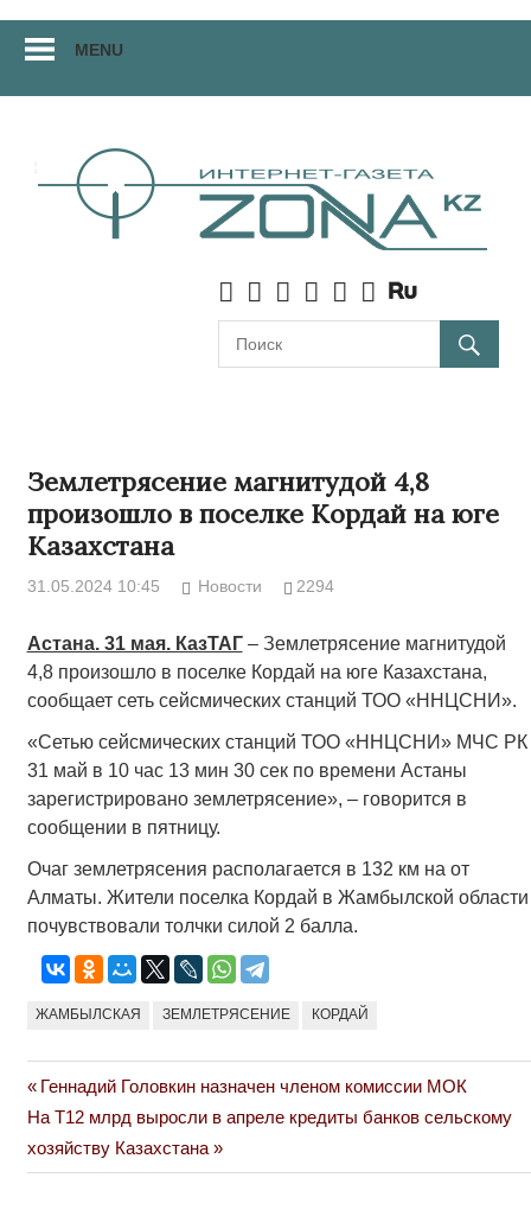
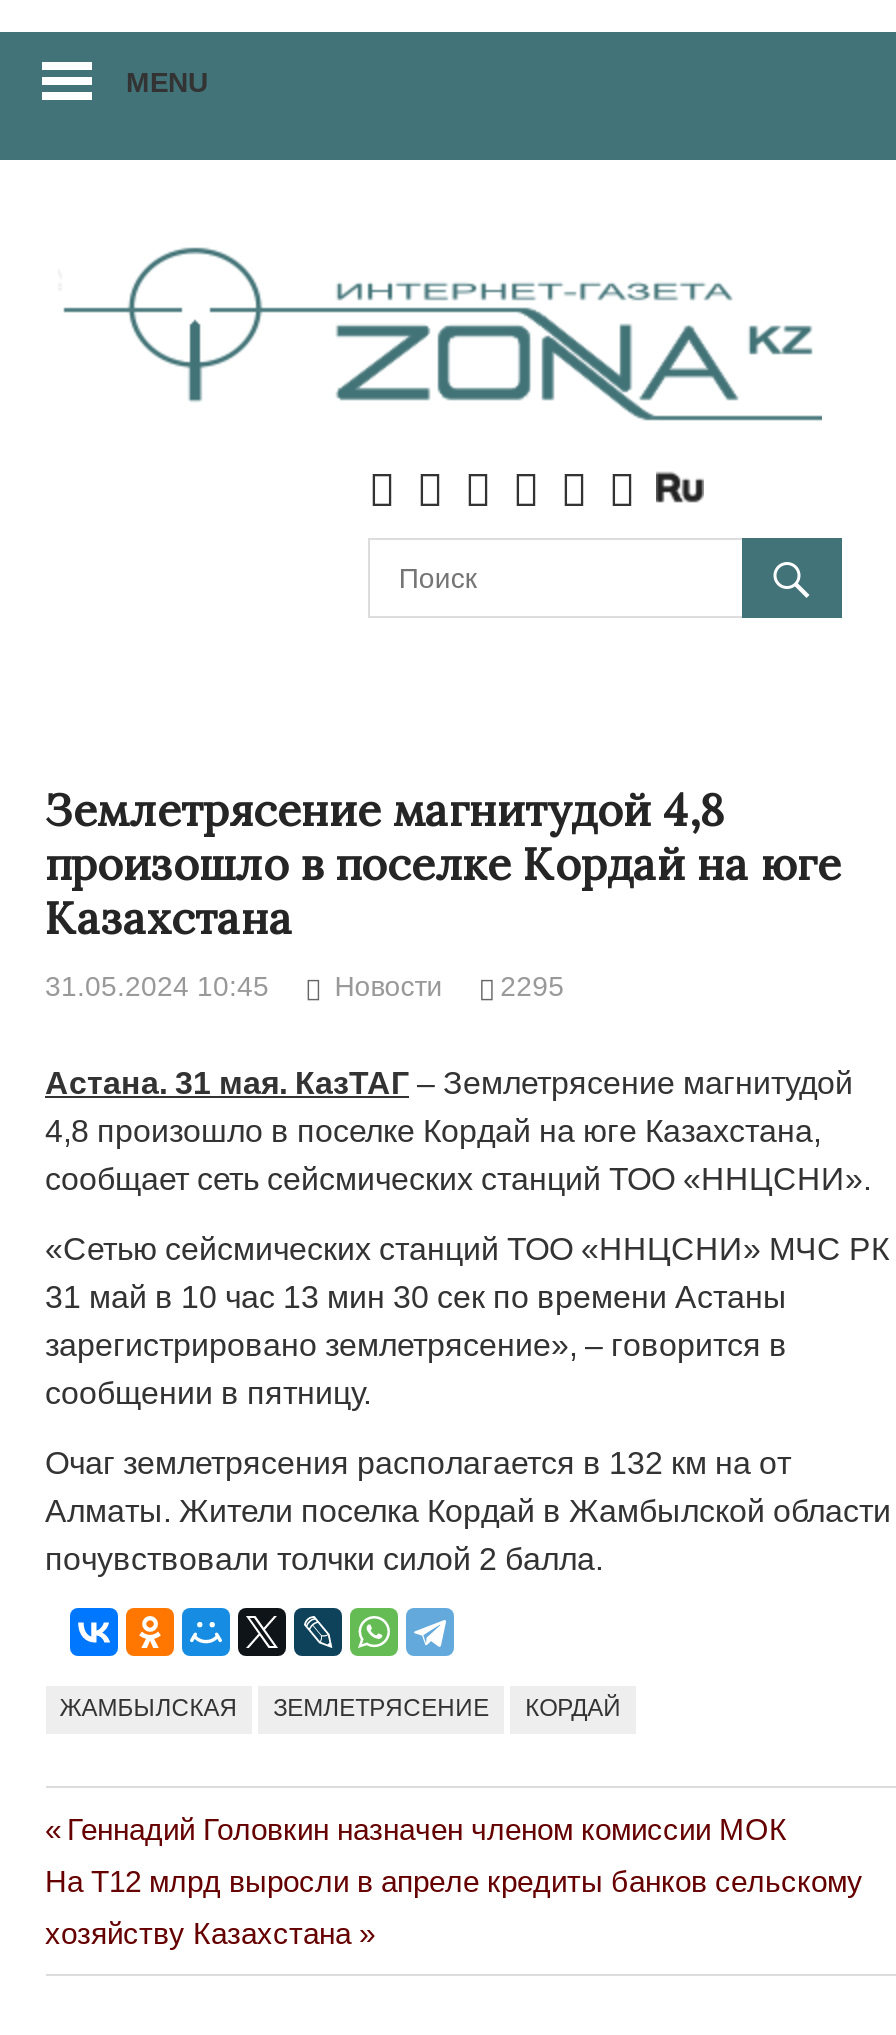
- Новости 2294
+ Новости 2295
